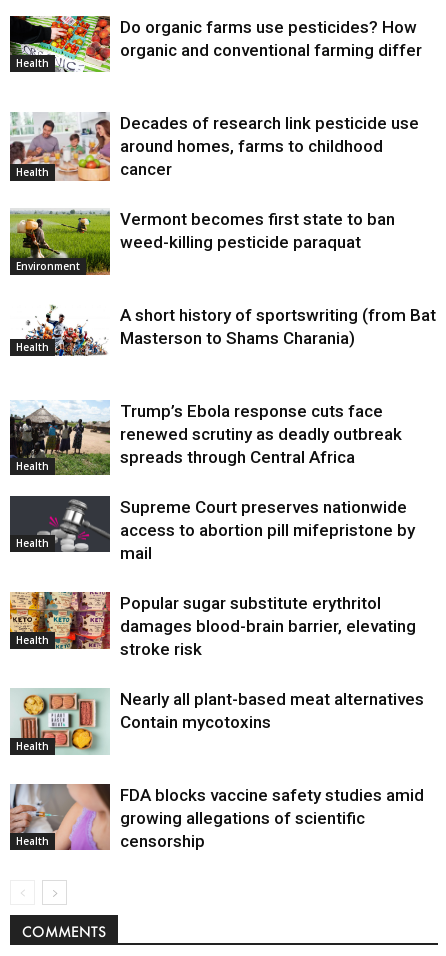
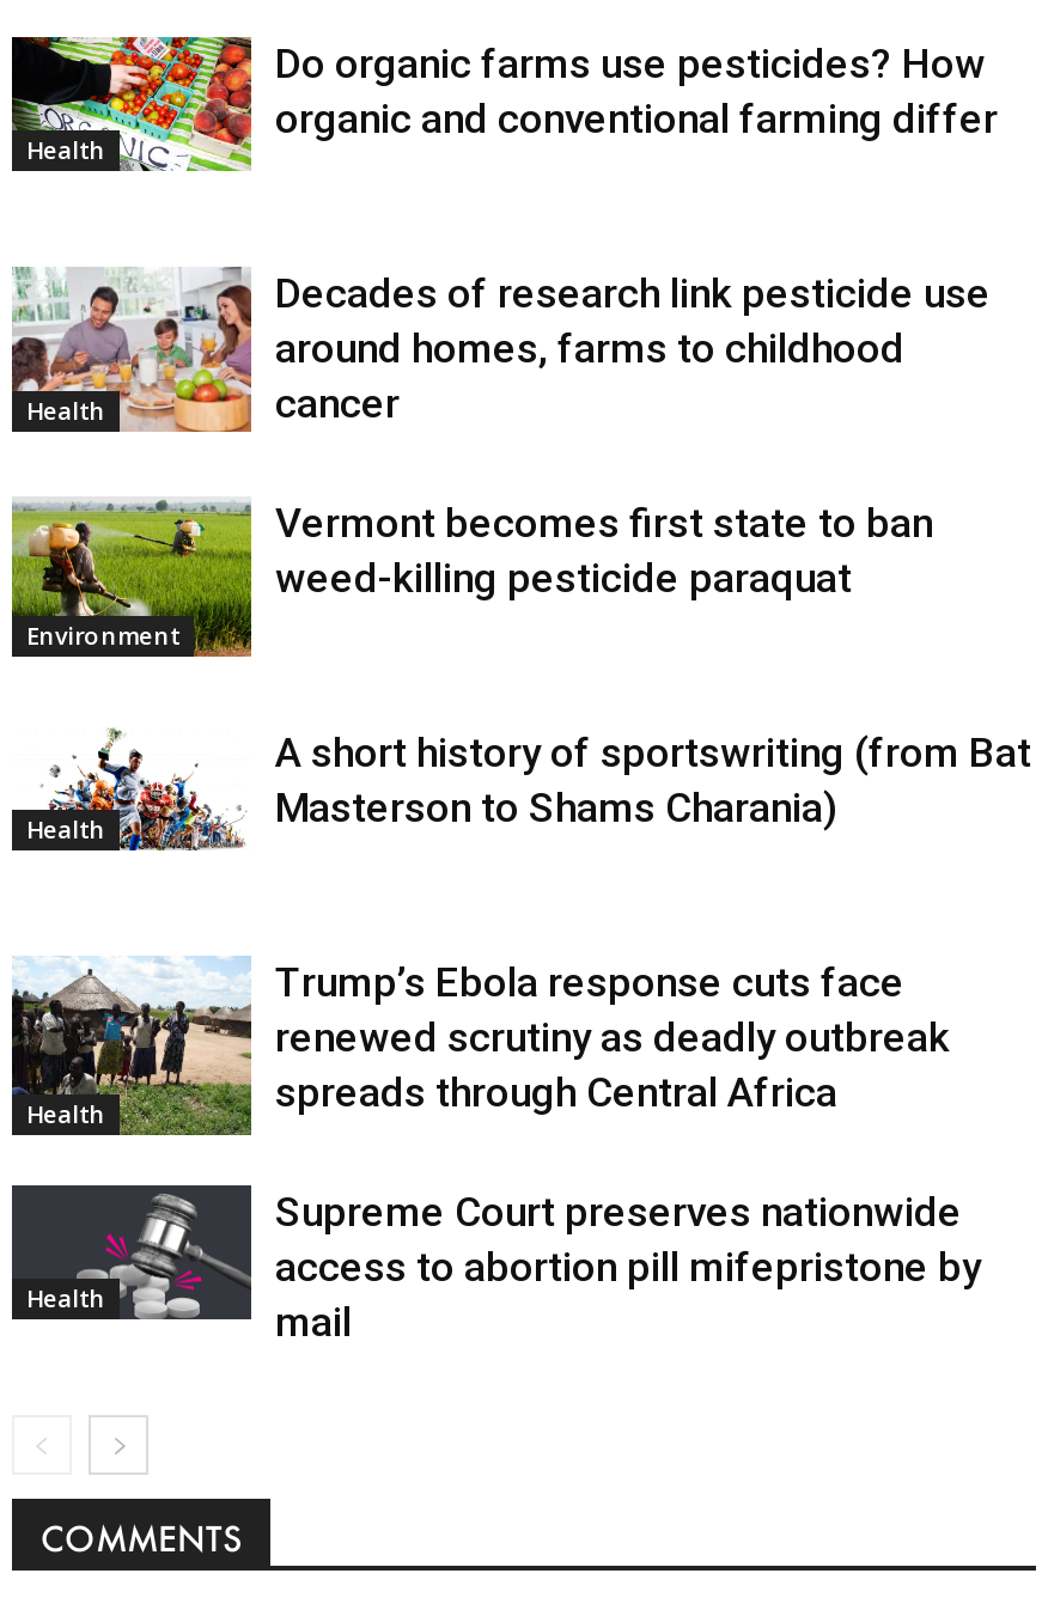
- [image]
- Health

- Popular sugar substitute erythritol
- damages blood-brain barrier, elevating
- stroke risk

- [image]
- Health

- Nearly all plant-based meat alternatives
- Contain mycotoxins

- [image]
- Health

- FDA blocks vaccine safety studies amid
- growing allegations of scientific
- censorship
